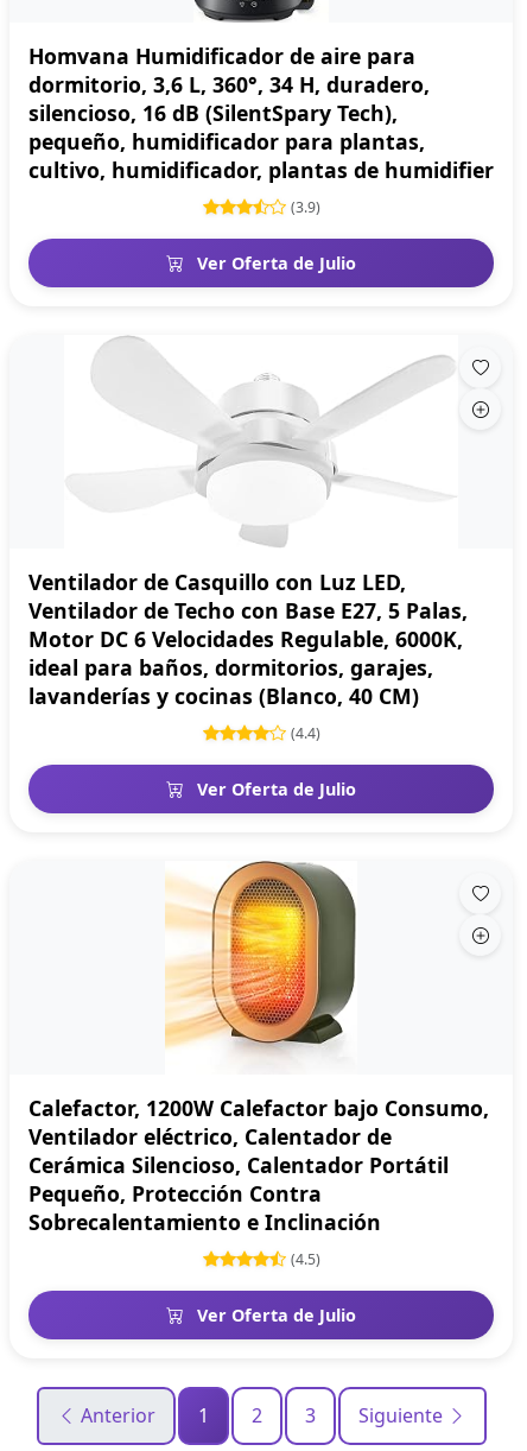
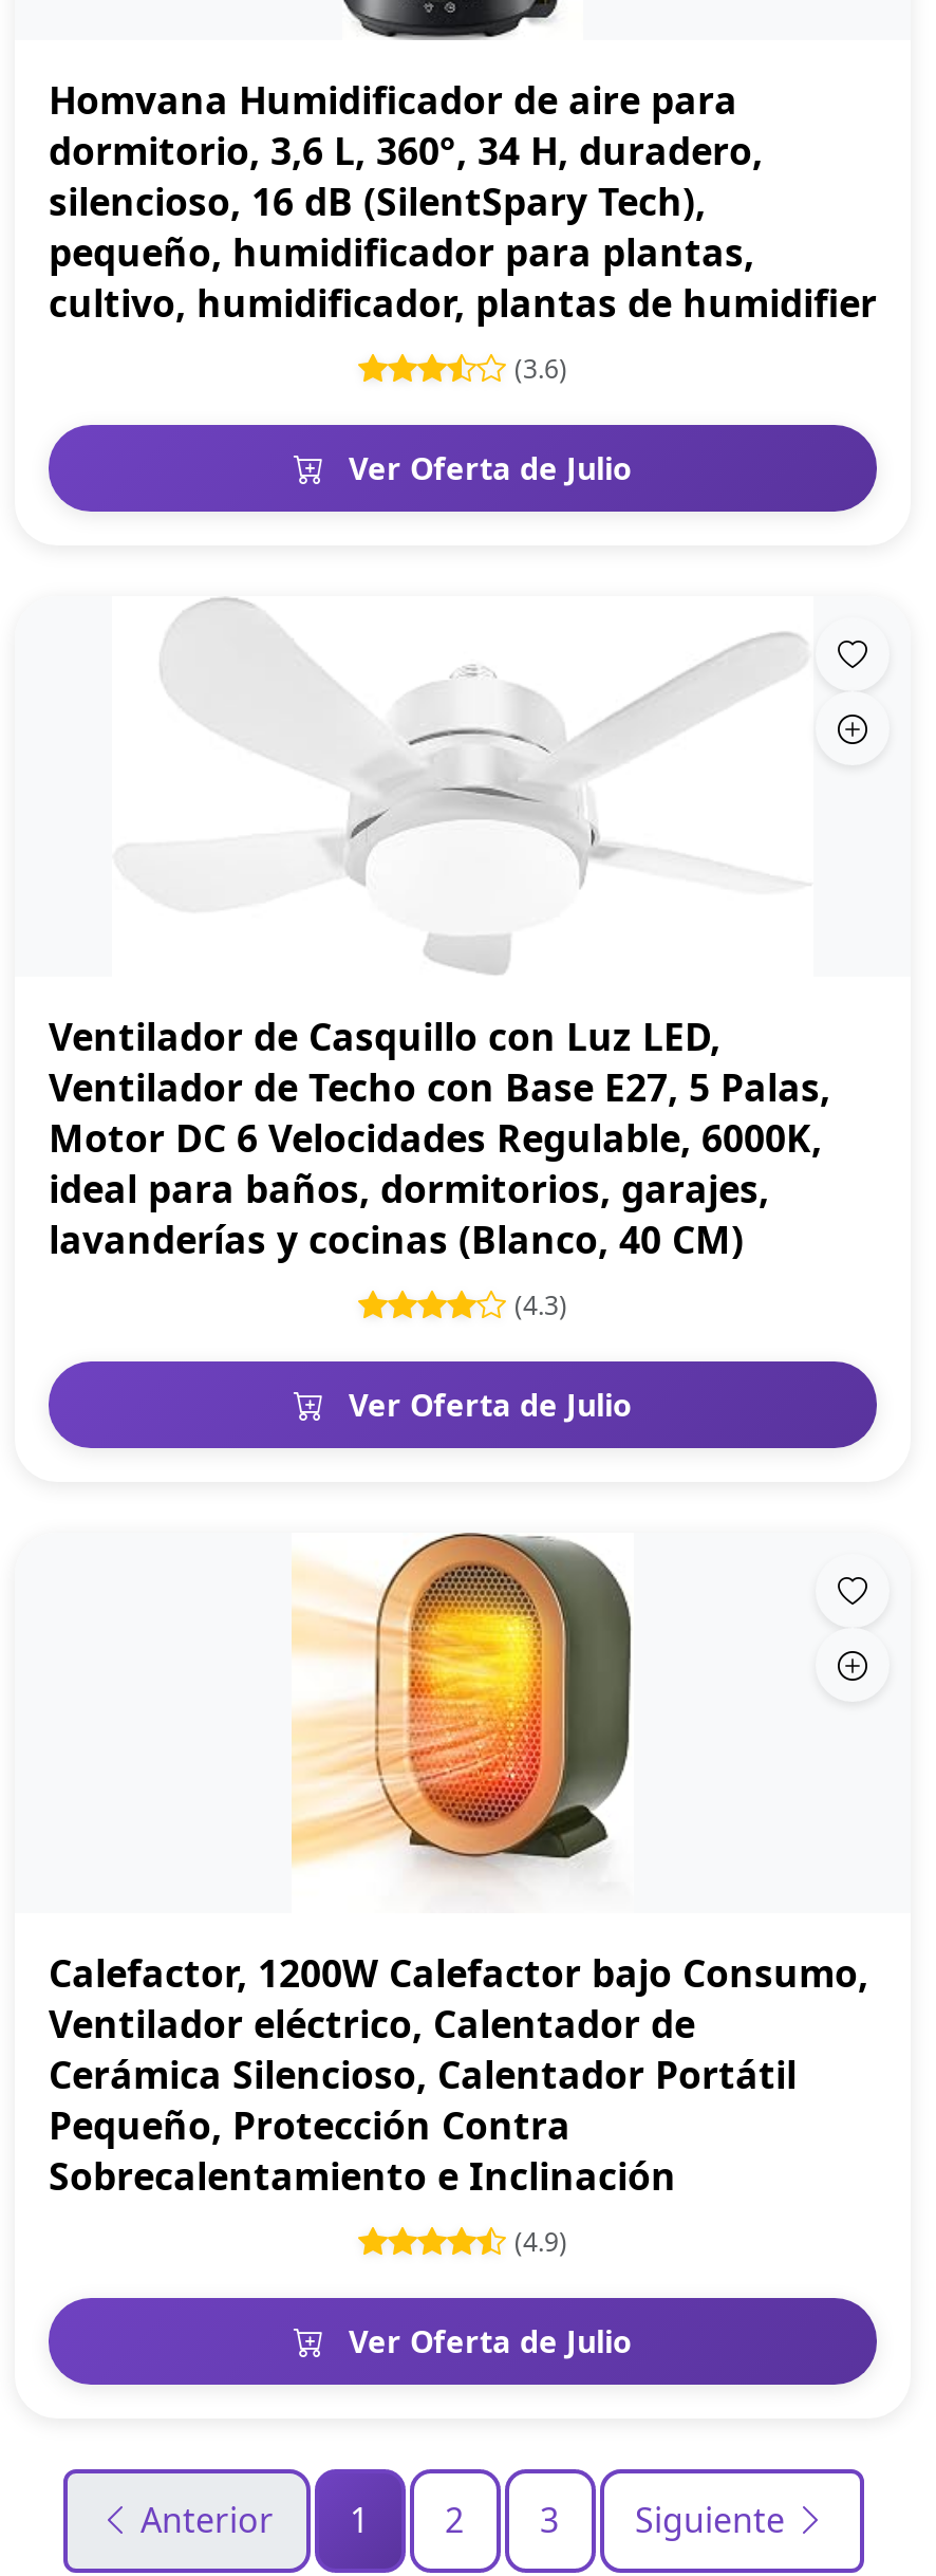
- (3.9)
+ (3.6)

- (4.4)
+ (4.3)

- (4.5)
+ (4.9)
